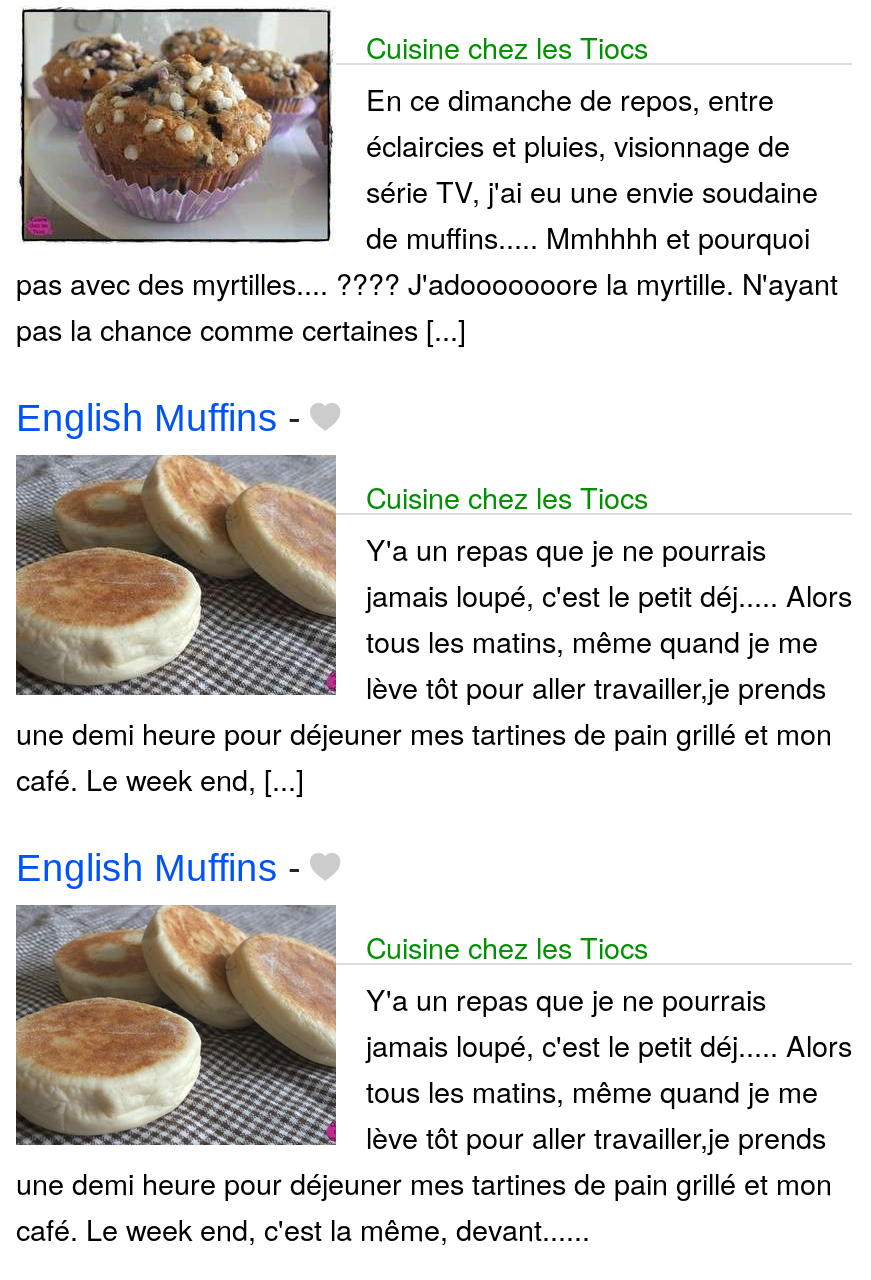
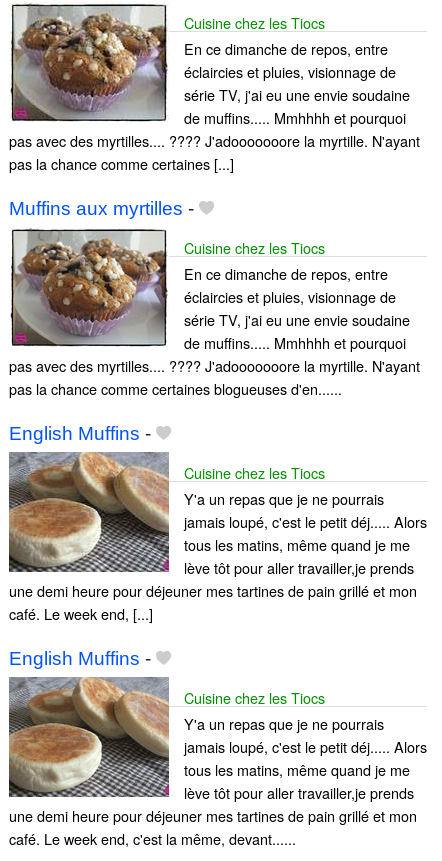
+ Muffins aux myrtilles -
+ Cuisine chez les Tiocs
+ En ce dimanche de repos, entre
+ éclaircies et pluies, visionnage de
+ série TV, j'ai eu une envie soudaine
+ de muffins..... Mmhhhh et pourquoi
+ pas avec des myrtilles.... ???? J'adooooooore la myrtille. N'ayant
+ pas la chance comme certaines blogueuses d'en......
